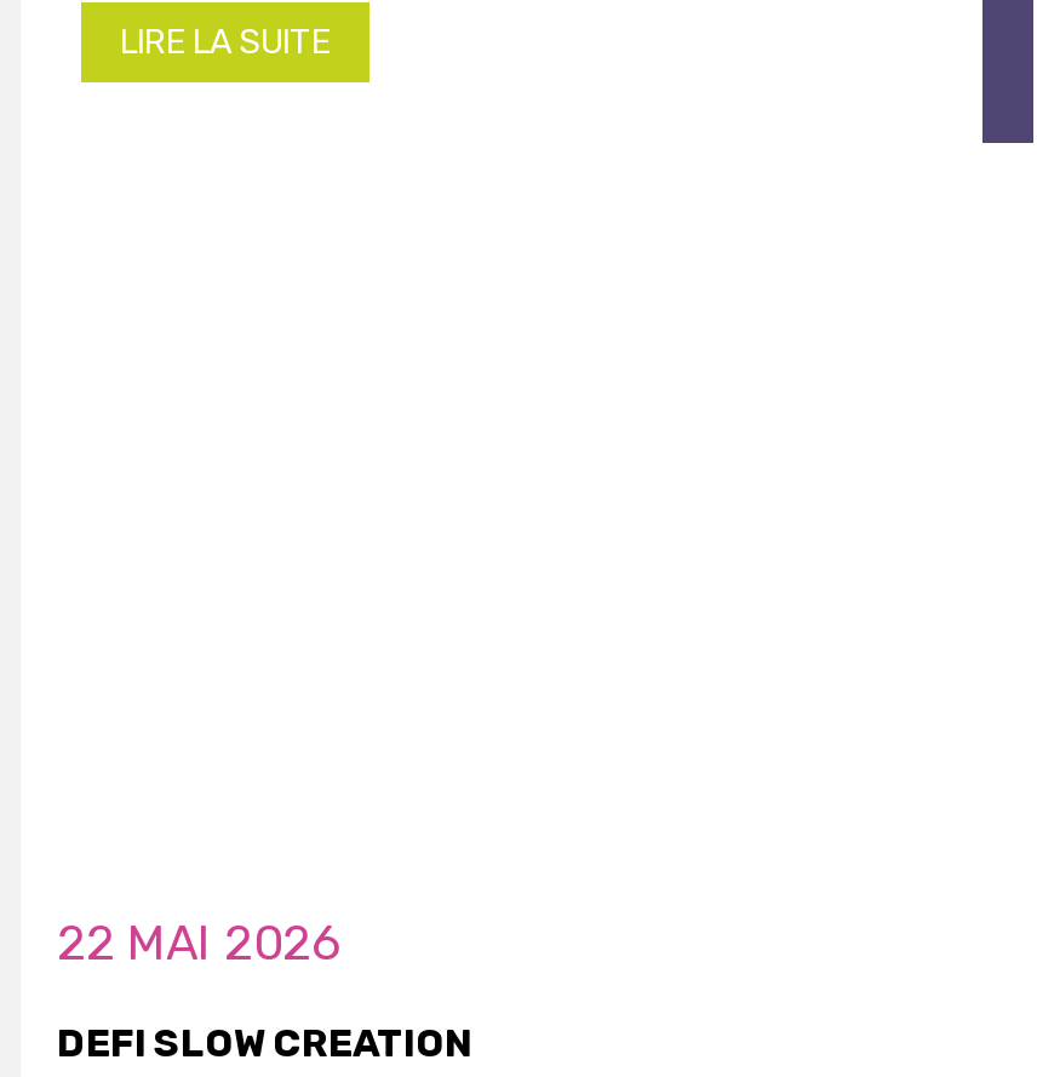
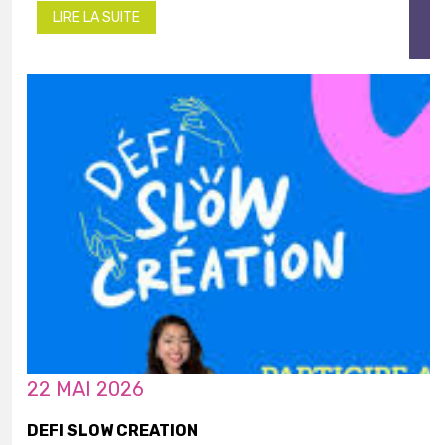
+ [image]
